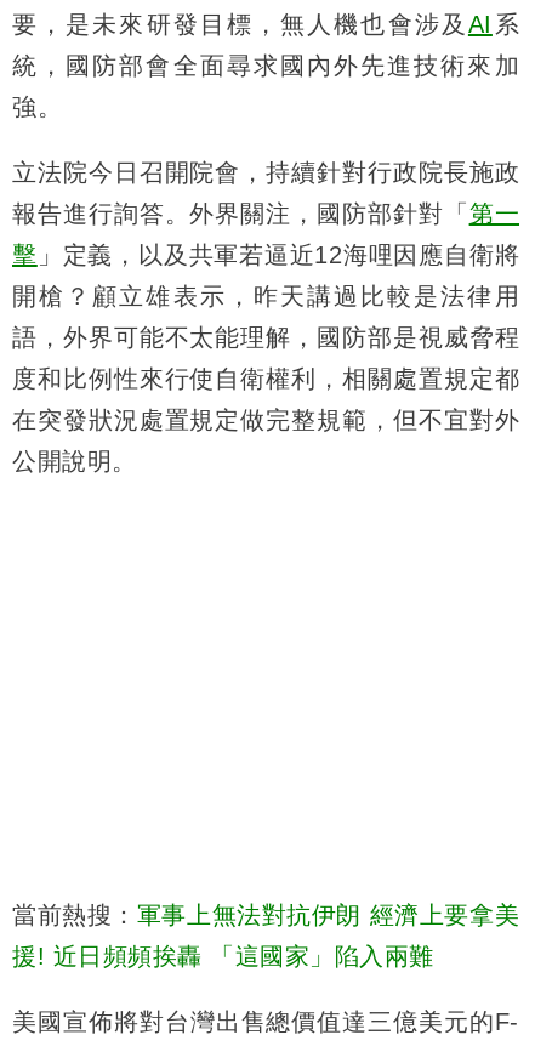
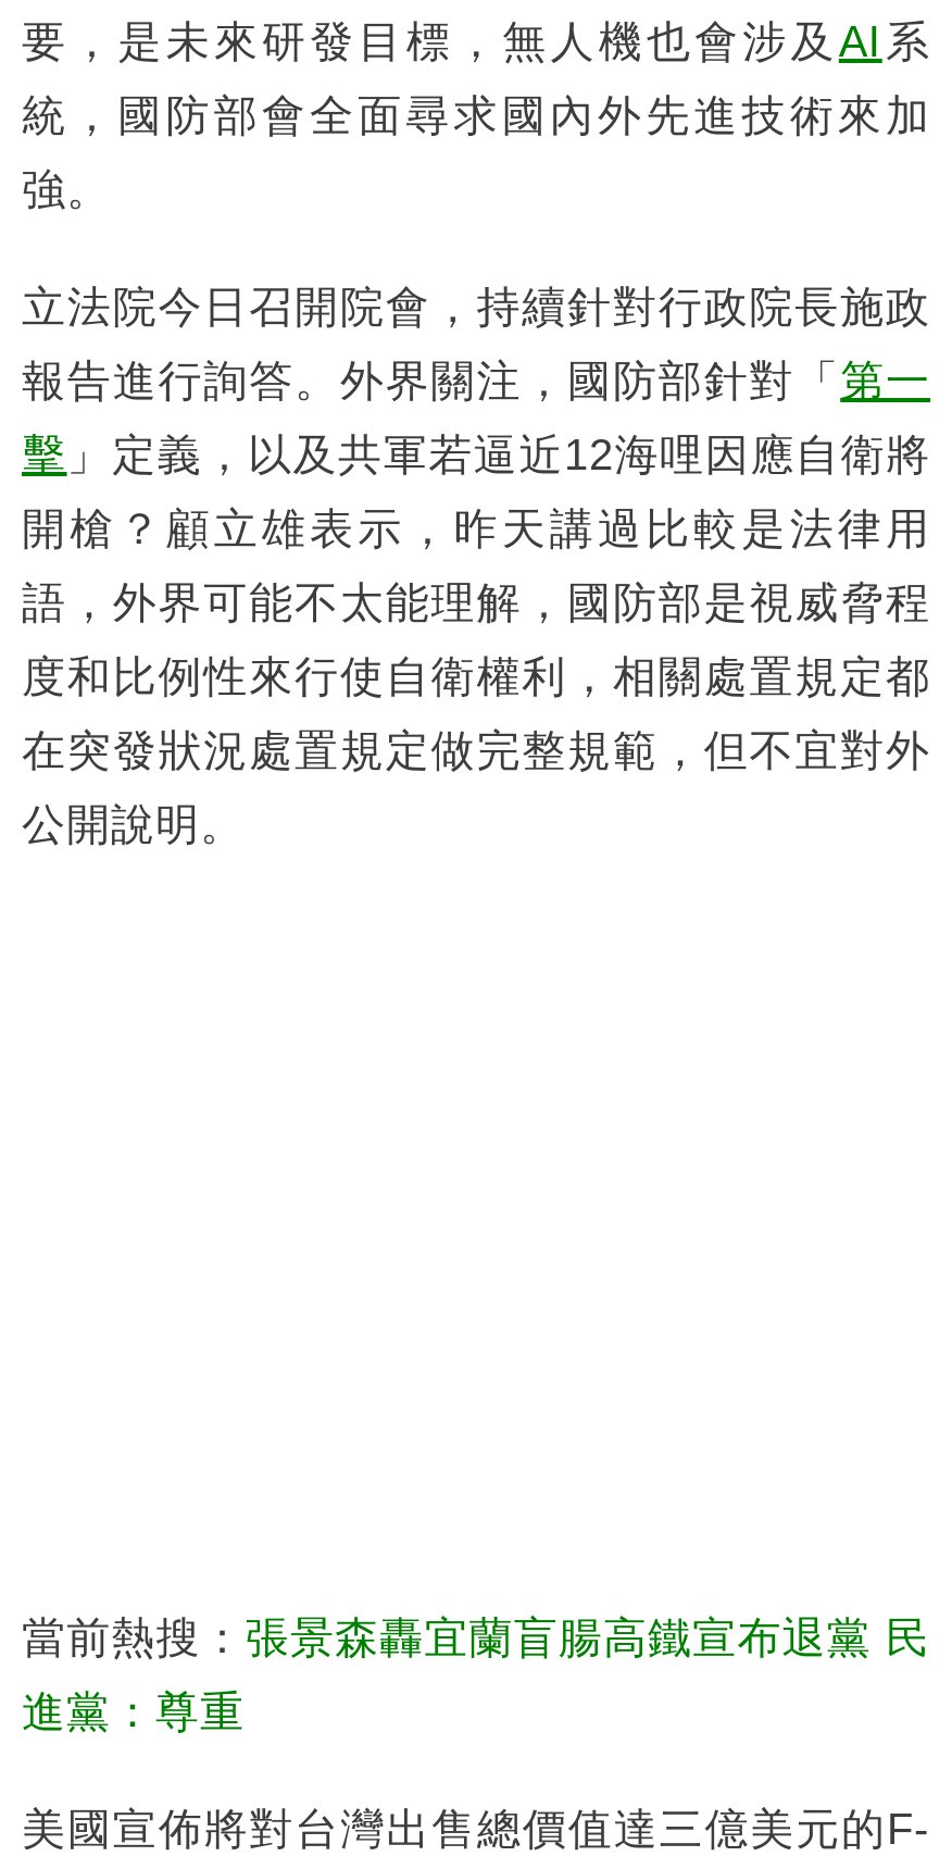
- 當前熱搜：軍事上無法對抗伊朗 經濟上要拿美
+ 當前熱搜：張景森轟宜蘭盲腸高鐵宣布退黨 民

- 援! 近日頻頻挨轟 「這國家」陷入兩難
+ 進黨：尊重
